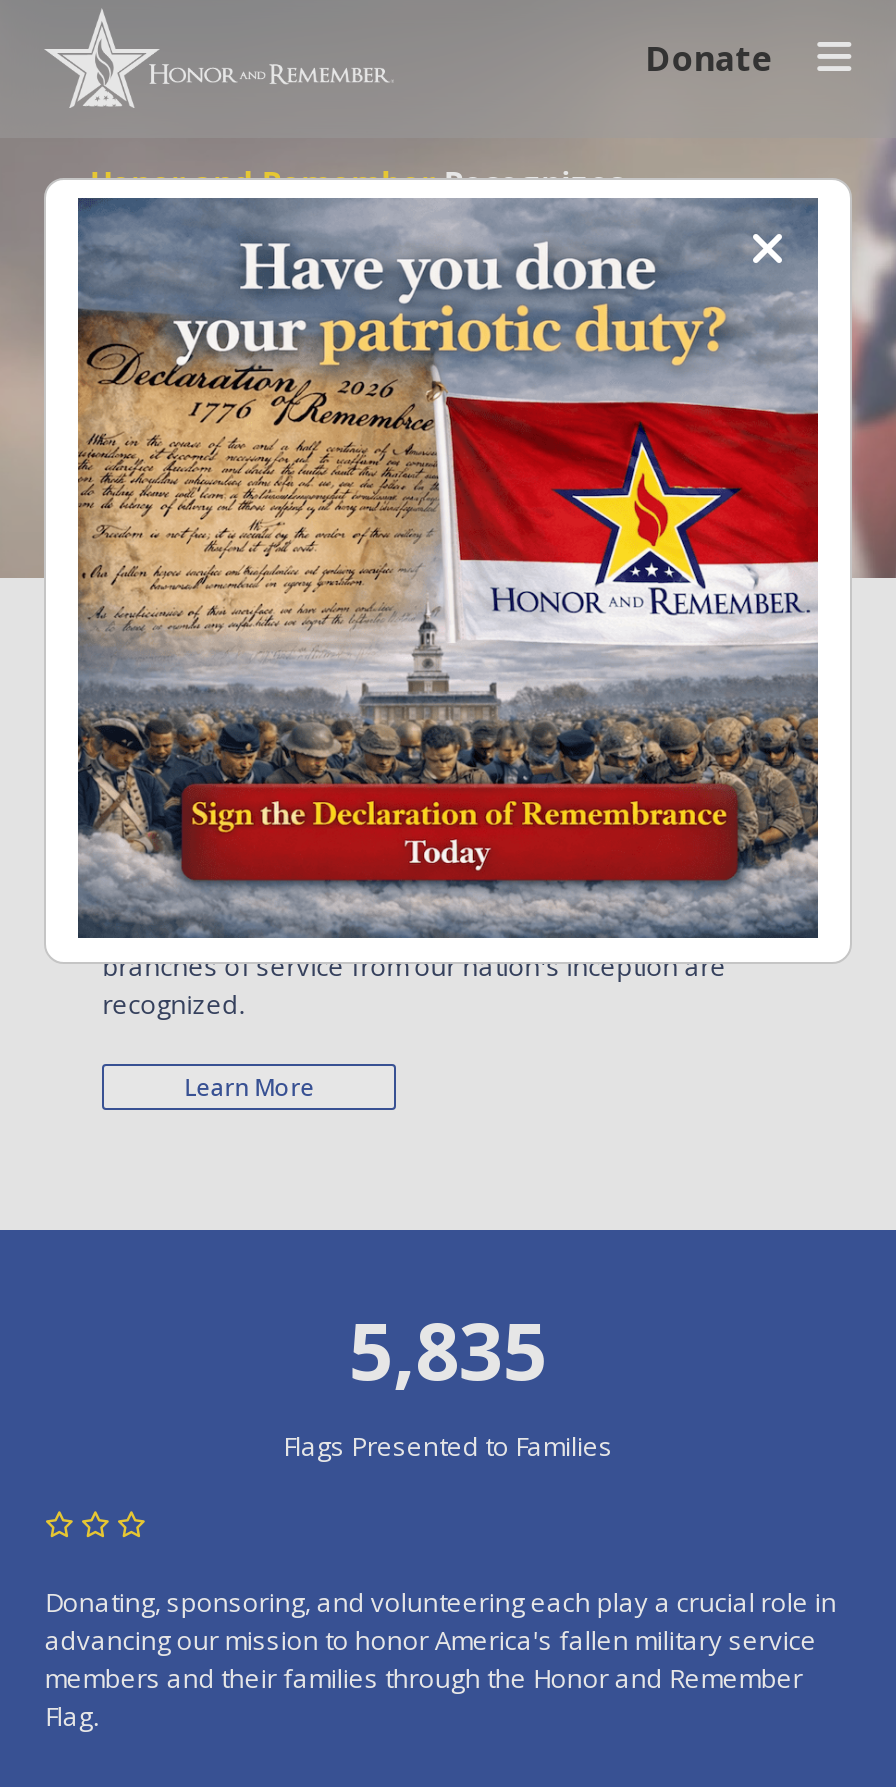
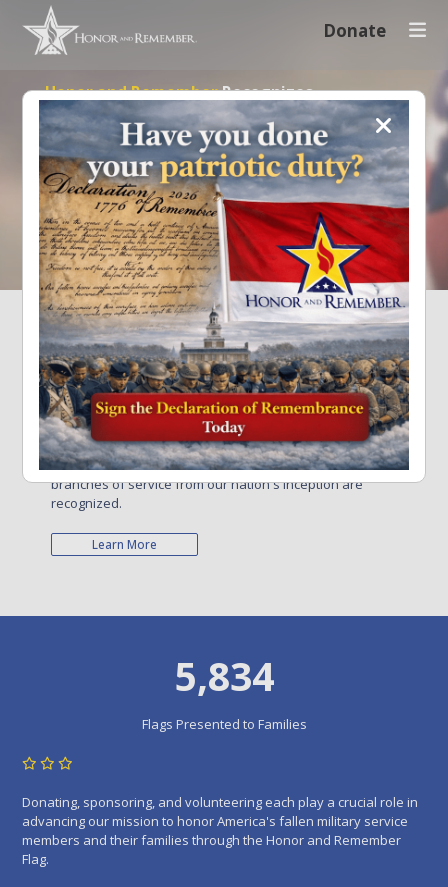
- 5,835
+ 5,834
